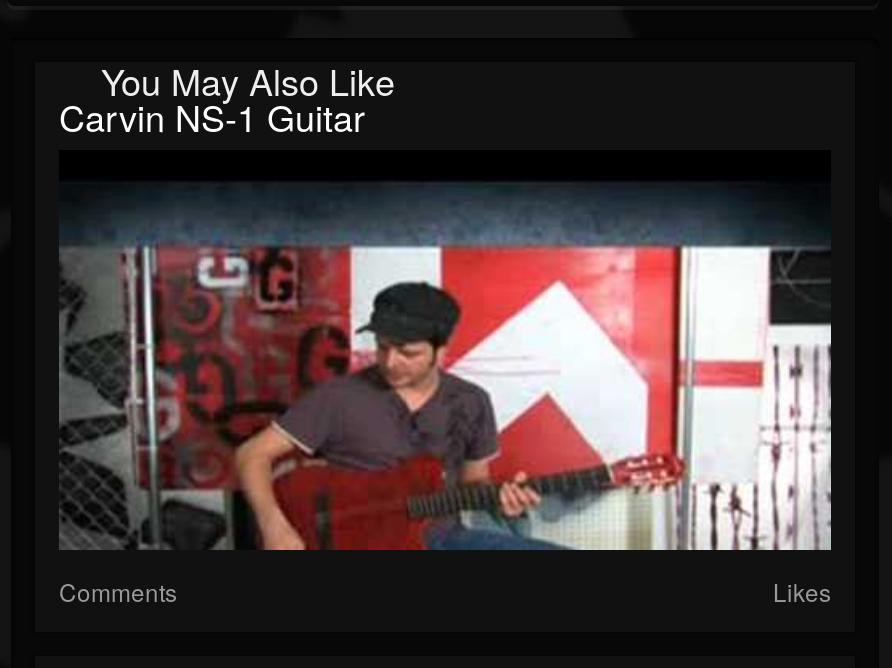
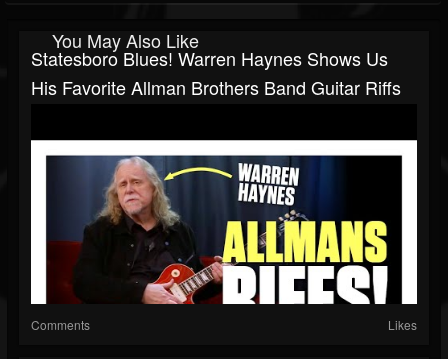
- Carvin NS-1 Guitar
+ Statesboro Blues! Warren Haynes Shows Us
+ His Favorite Allman Brothers Band Guitar Riffs

- [image]
+ [image]
